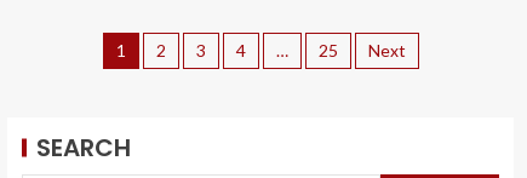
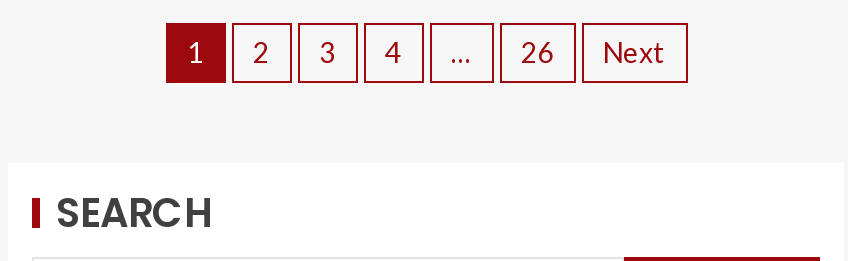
- 25
+ 26
